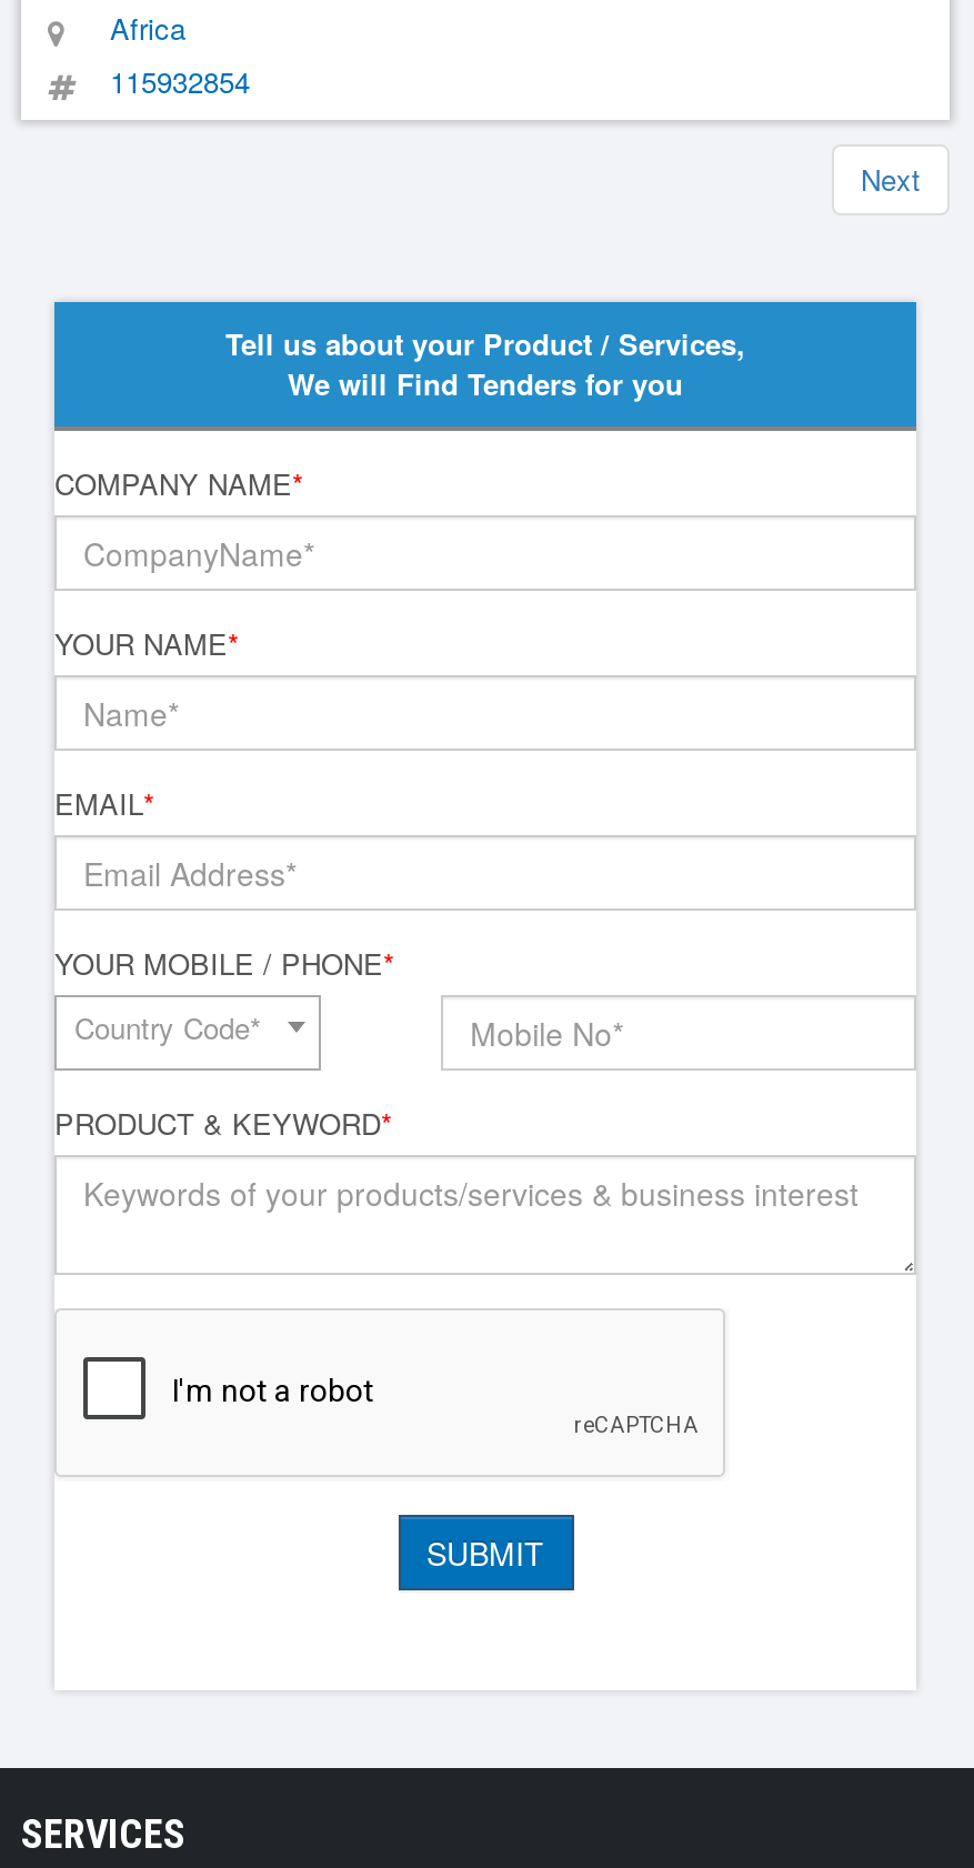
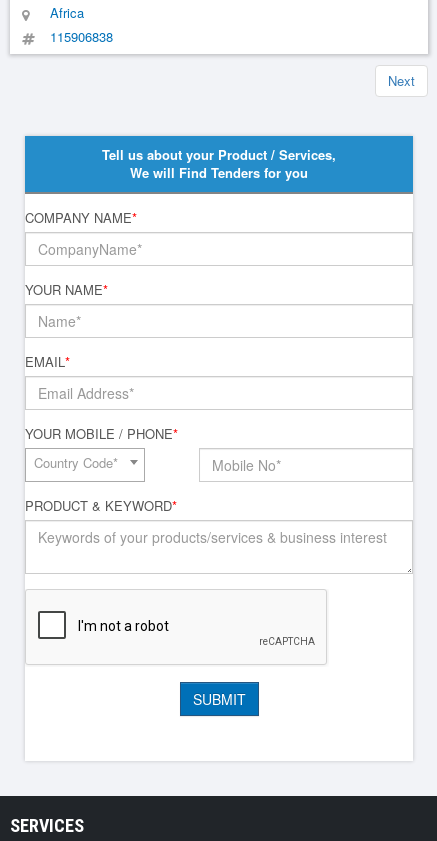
- 115932854
+ 115906838
